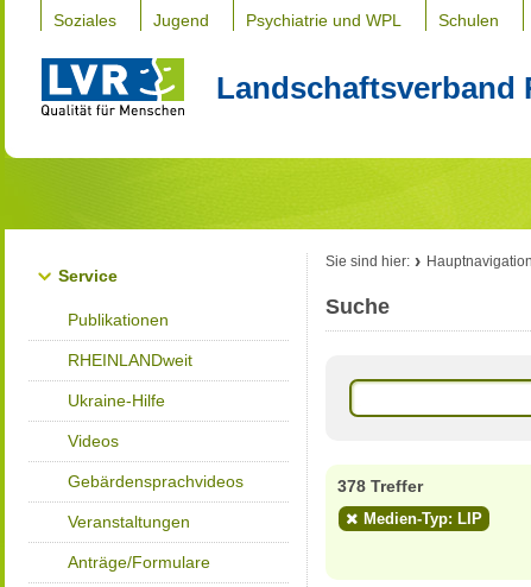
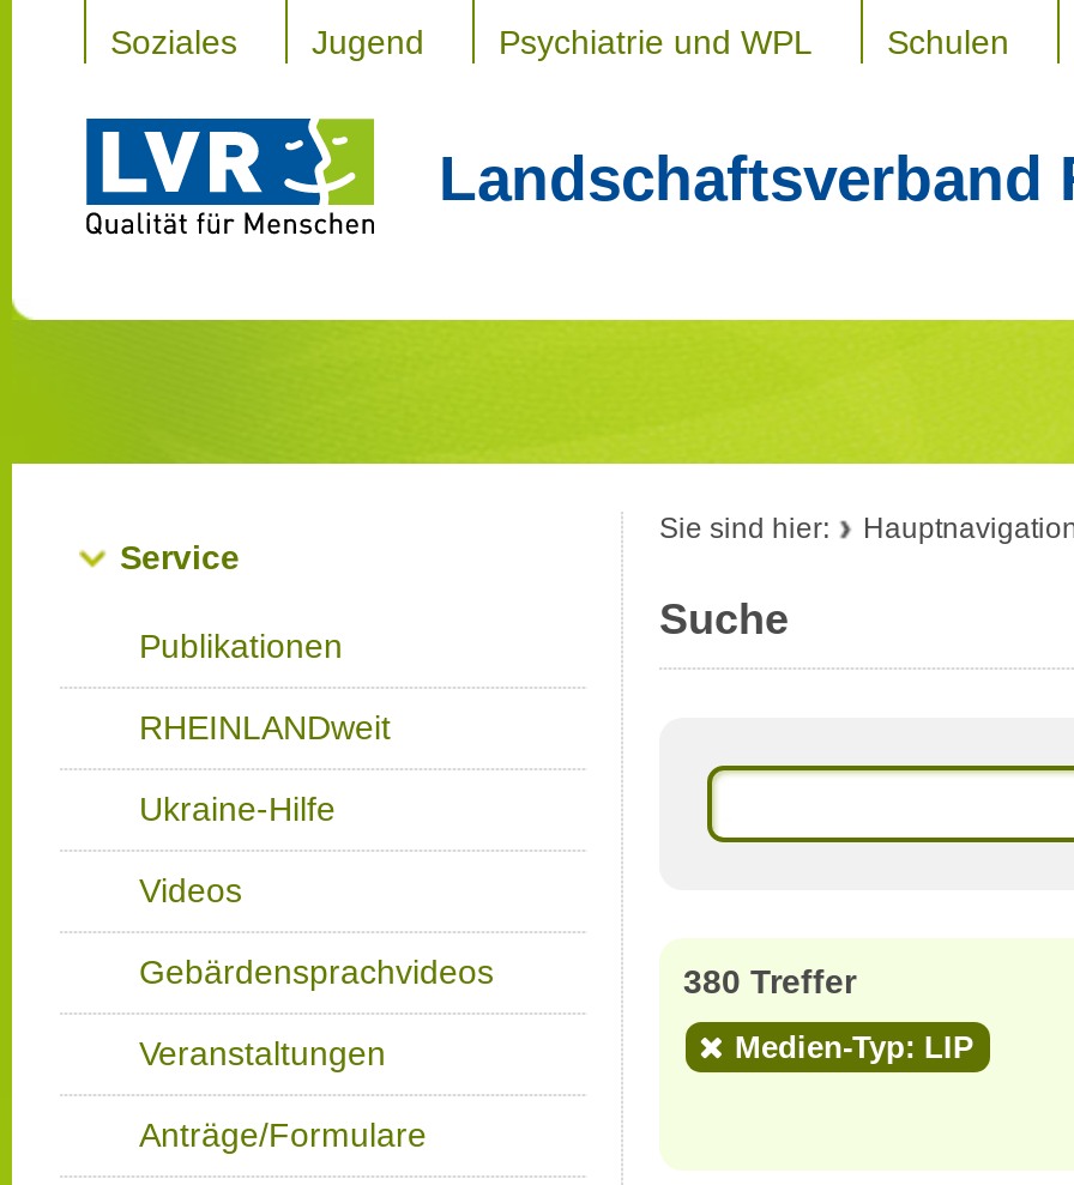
- 378 Treffer
+ 380 Treffer
